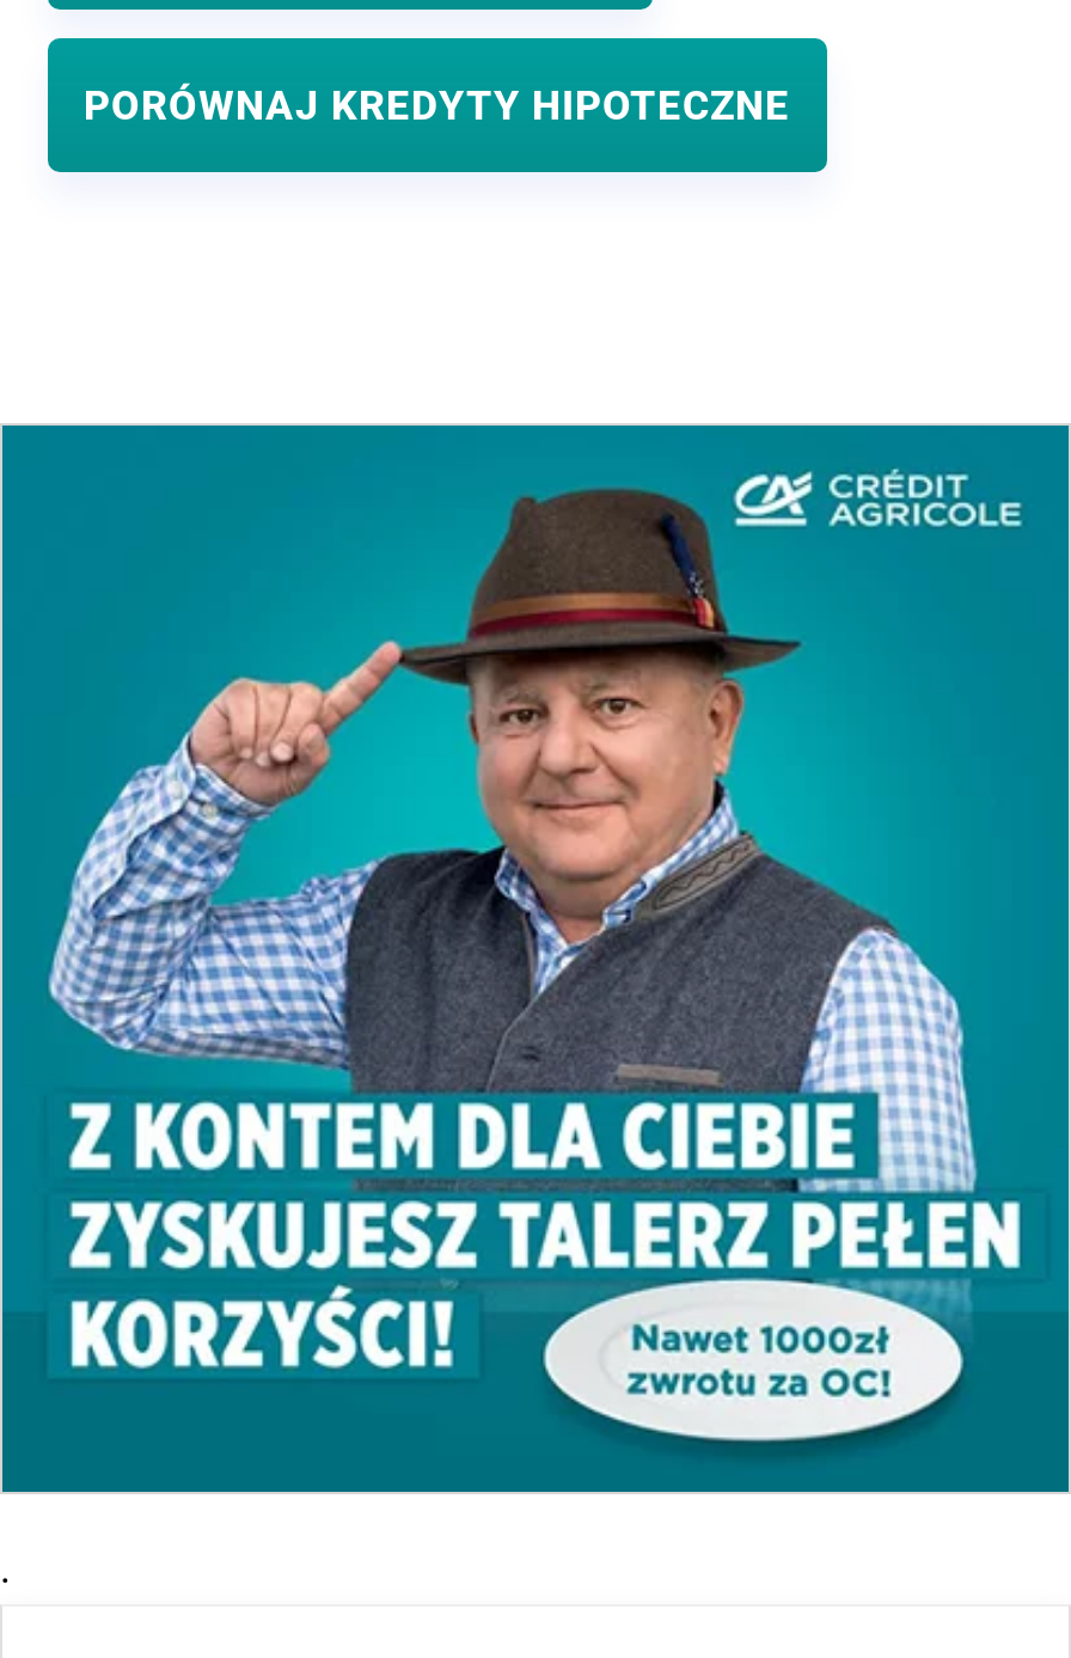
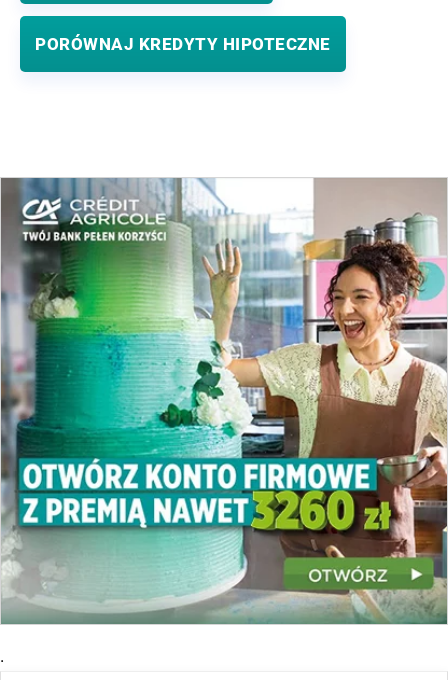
- [image]
+ [image]
